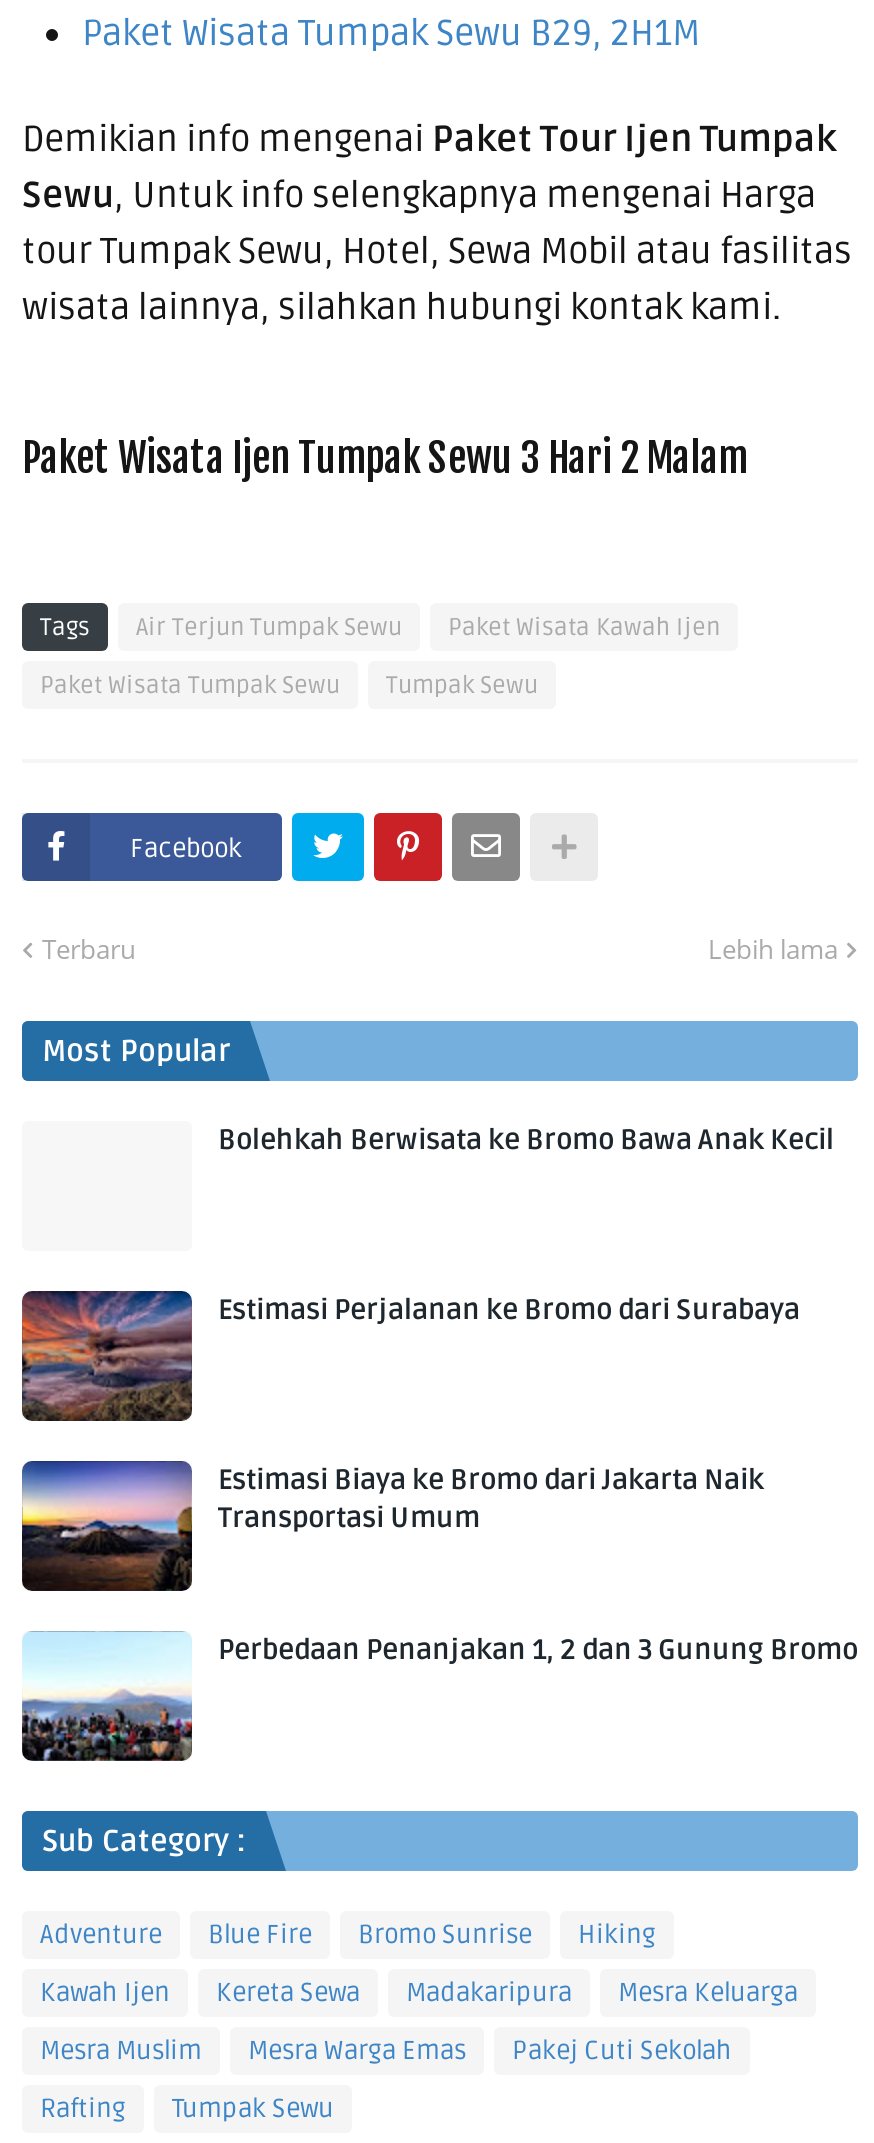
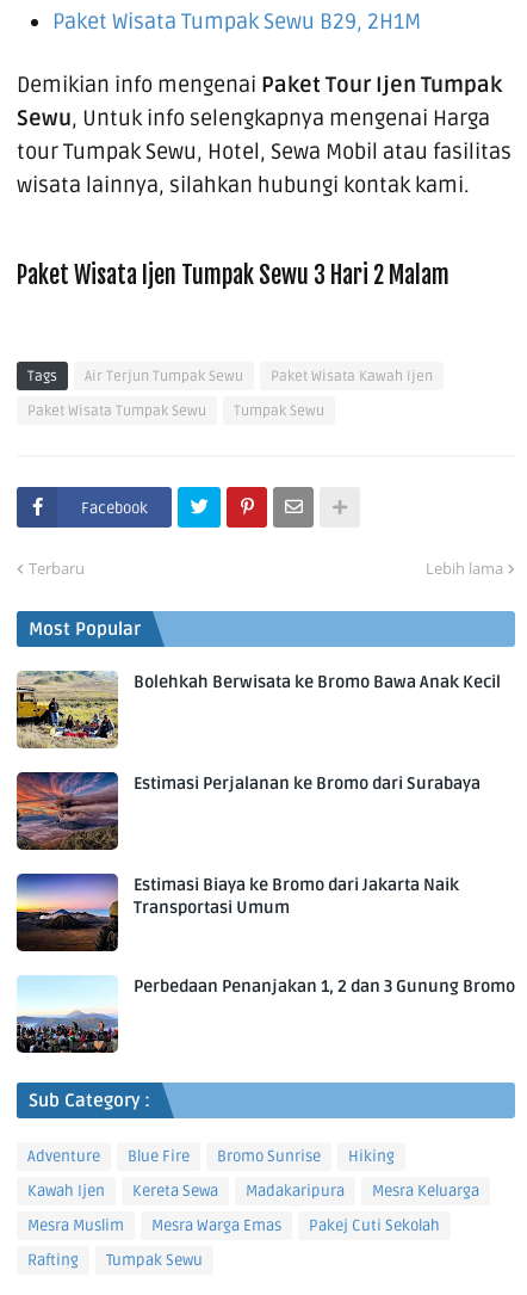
+ [image]
